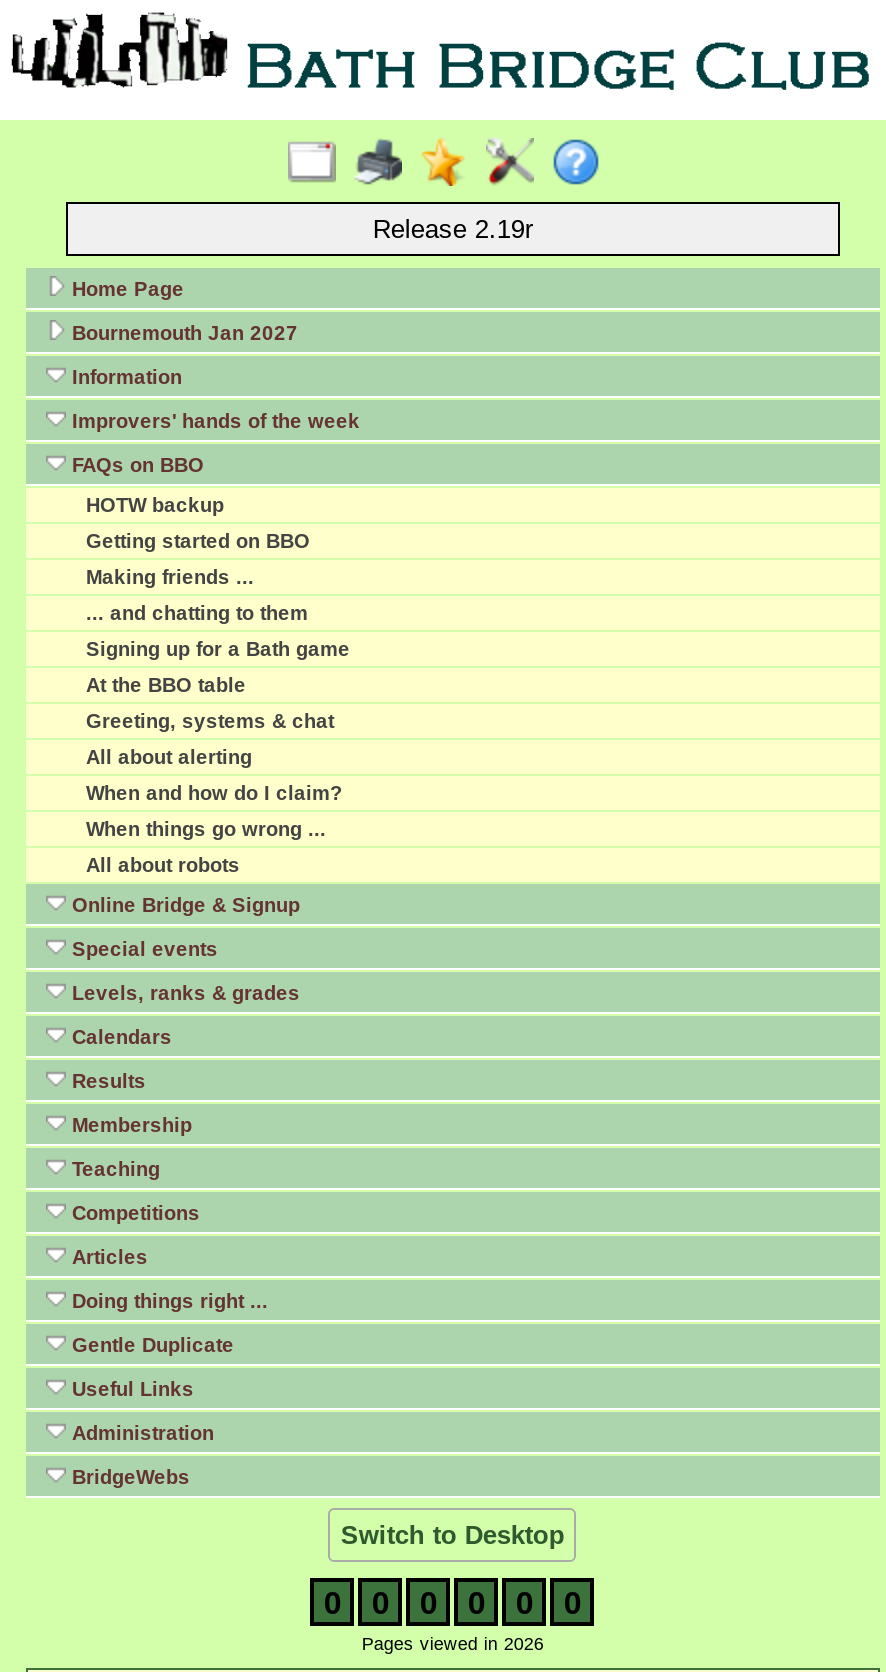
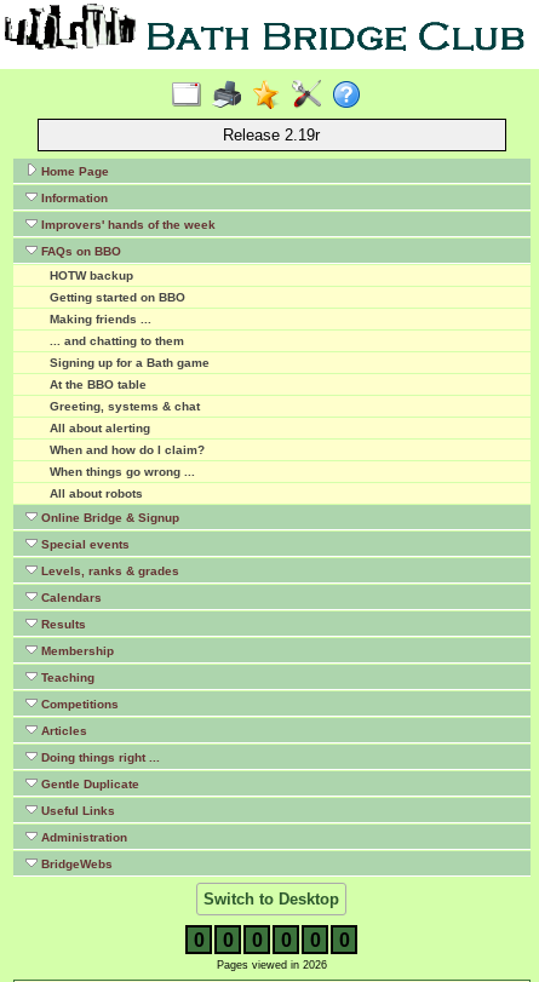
- Bournemouth Jan 2027
